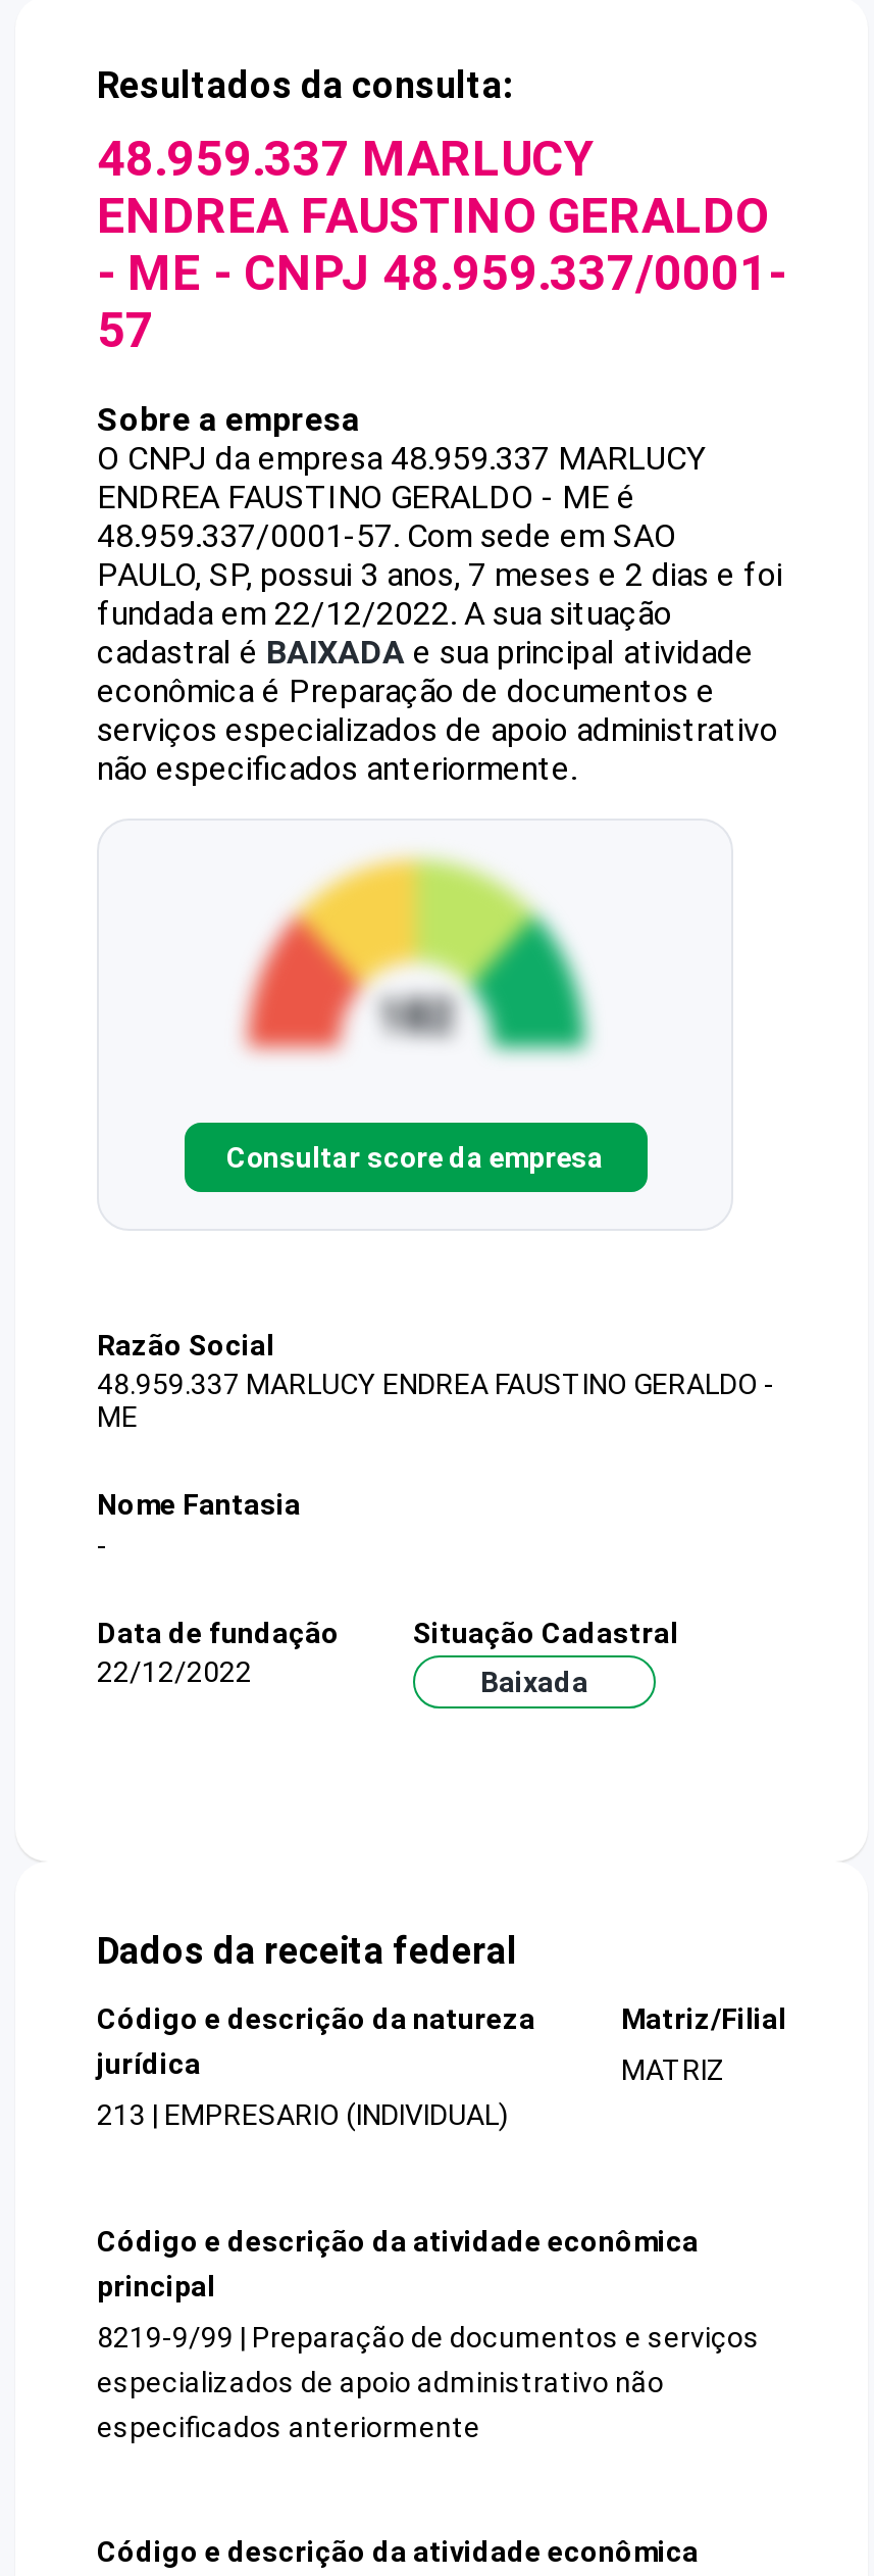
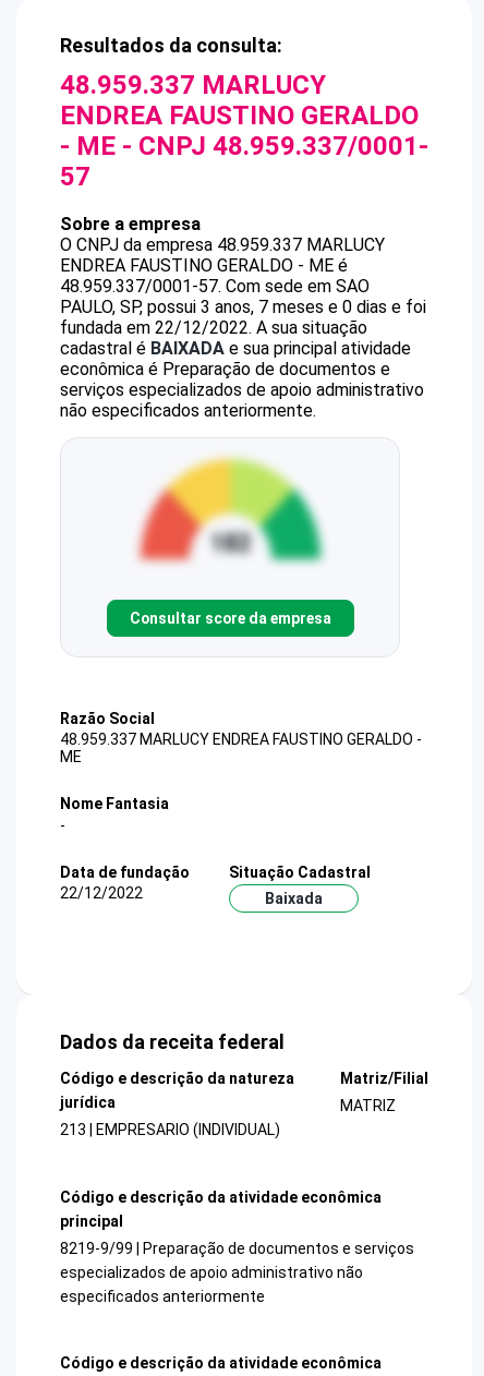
- PAULO, SP, possui 3 anos, 7 meses e 2 dias e foi
+ PAULO, SP, possui 3 anos, 7 meses e 0 dias e foi
